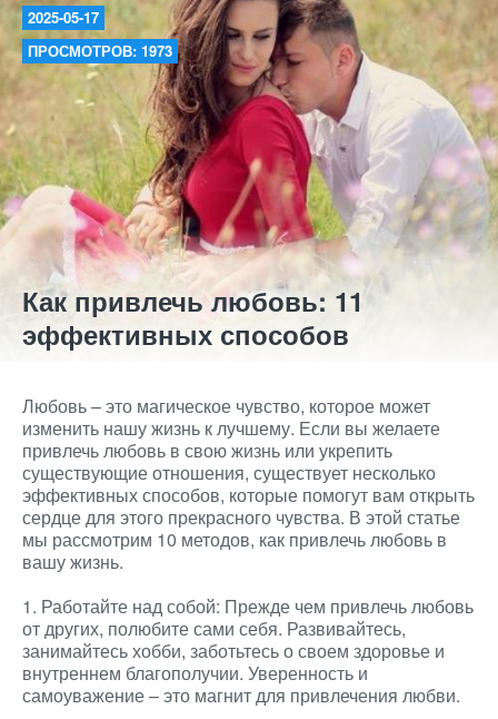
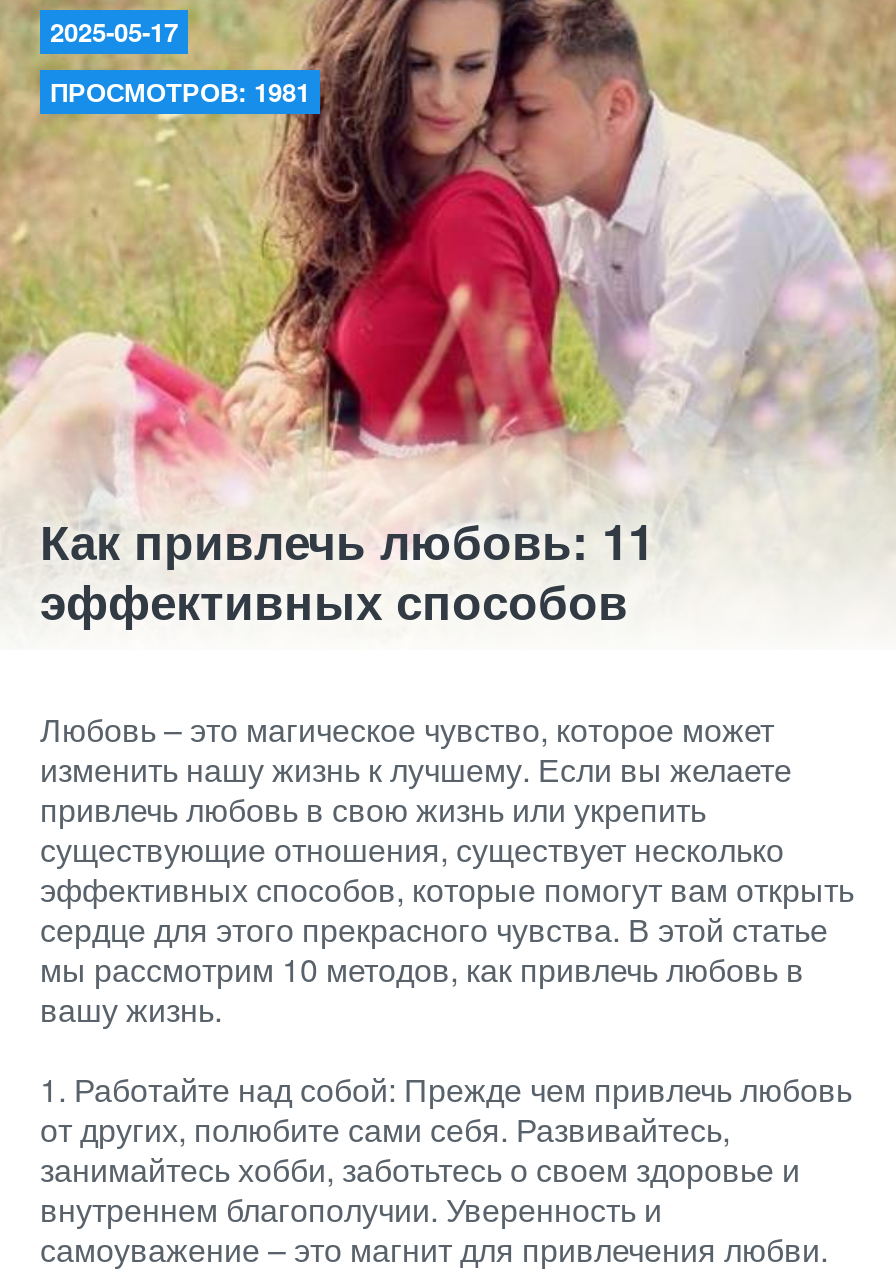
- ПРОСМОТРОВ: 1973
+ ПРОСМОТРОВ: 1981
